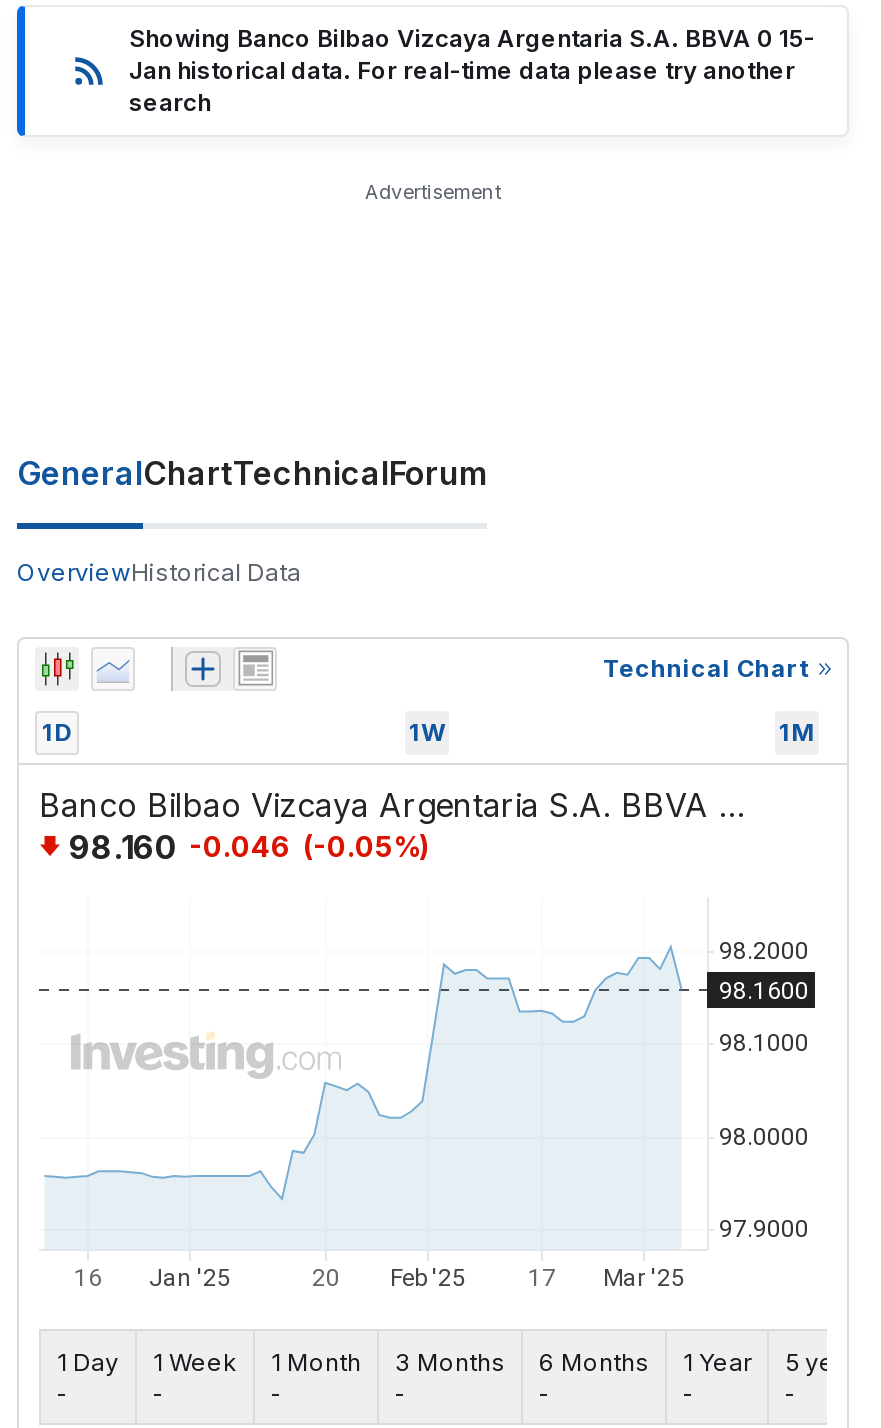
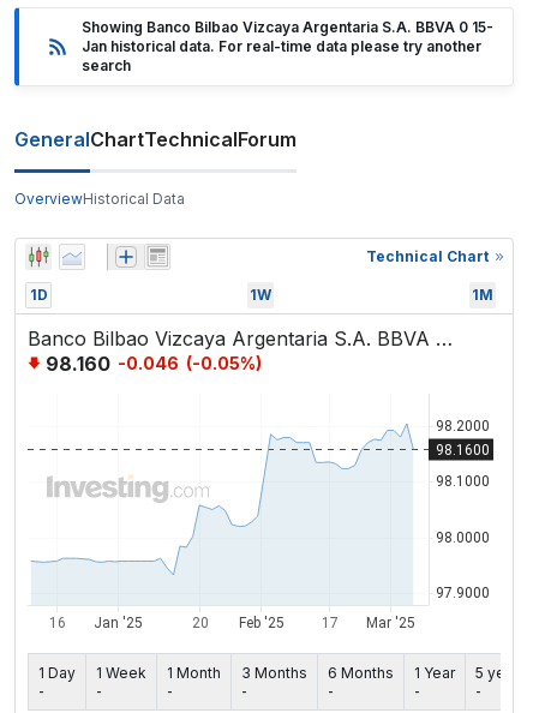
- Advertisement
